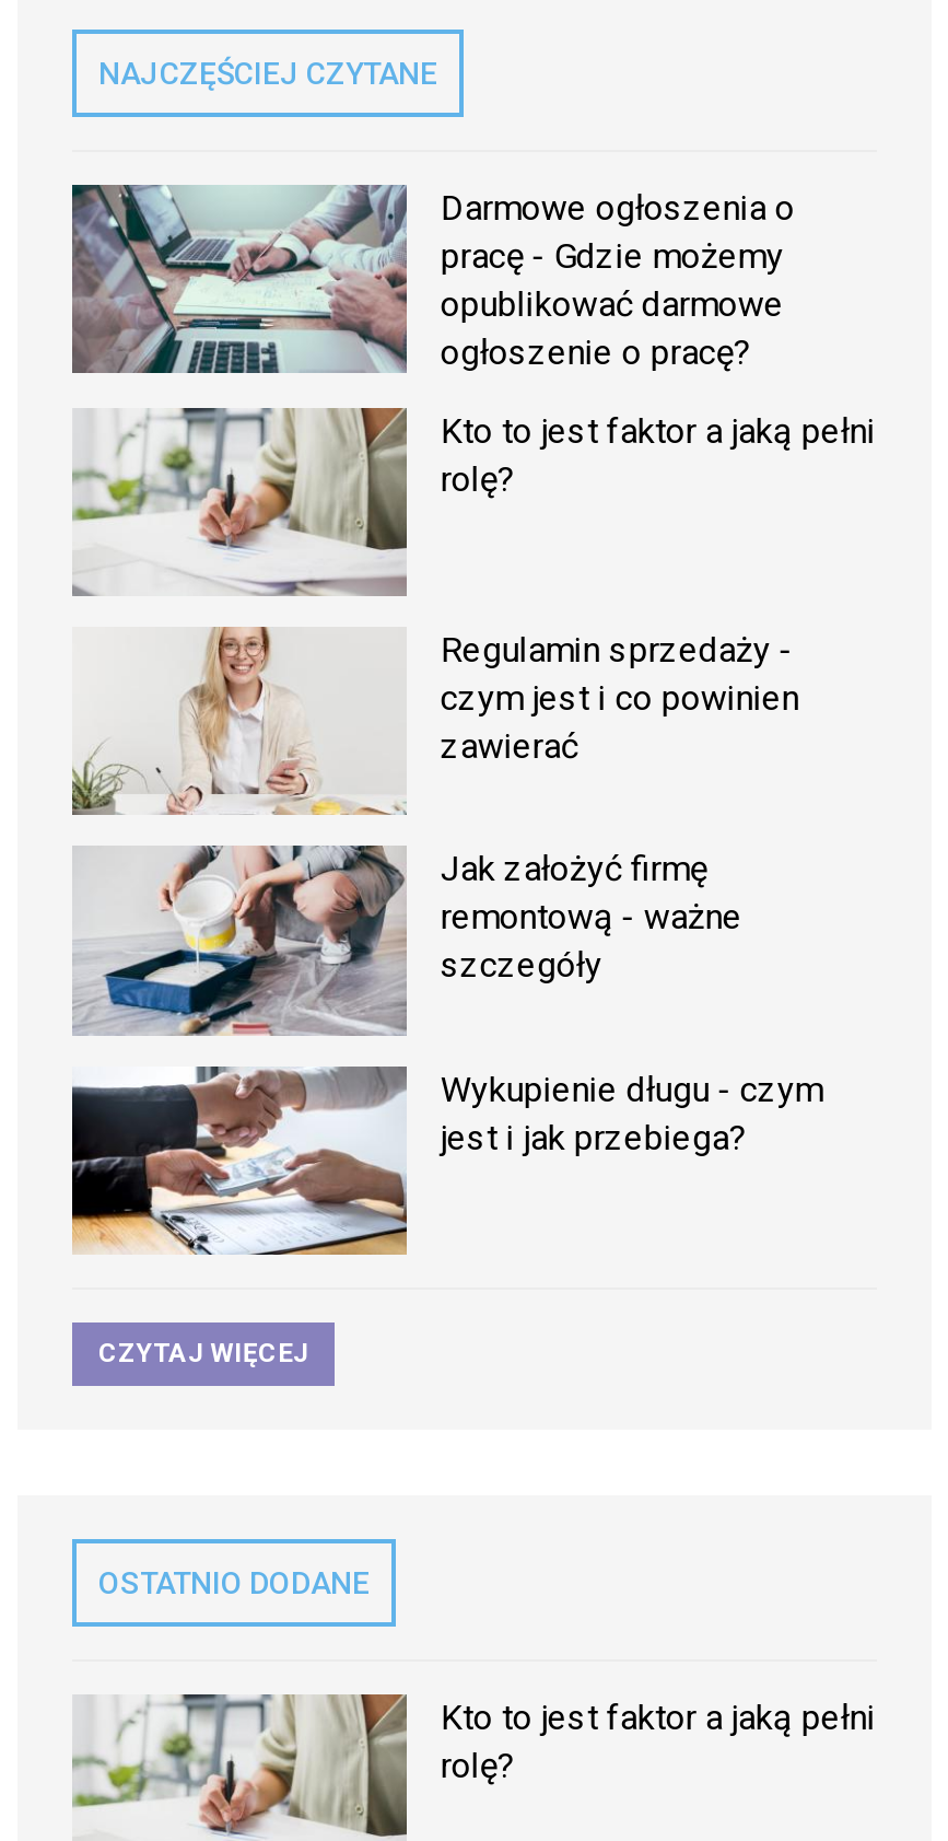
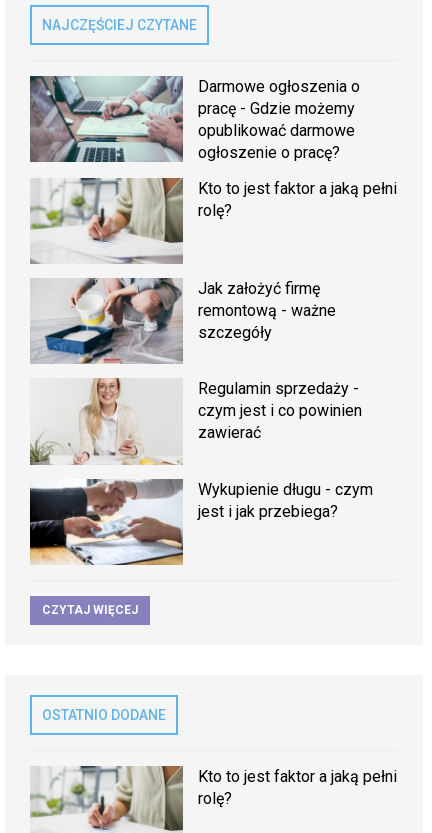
moved down: [image] | Regulamin sprzedaży - | czym jest i co powinien | zawierać

moved up: [image] | Jak założyć firmę | remontową - ważne | szczegóły
